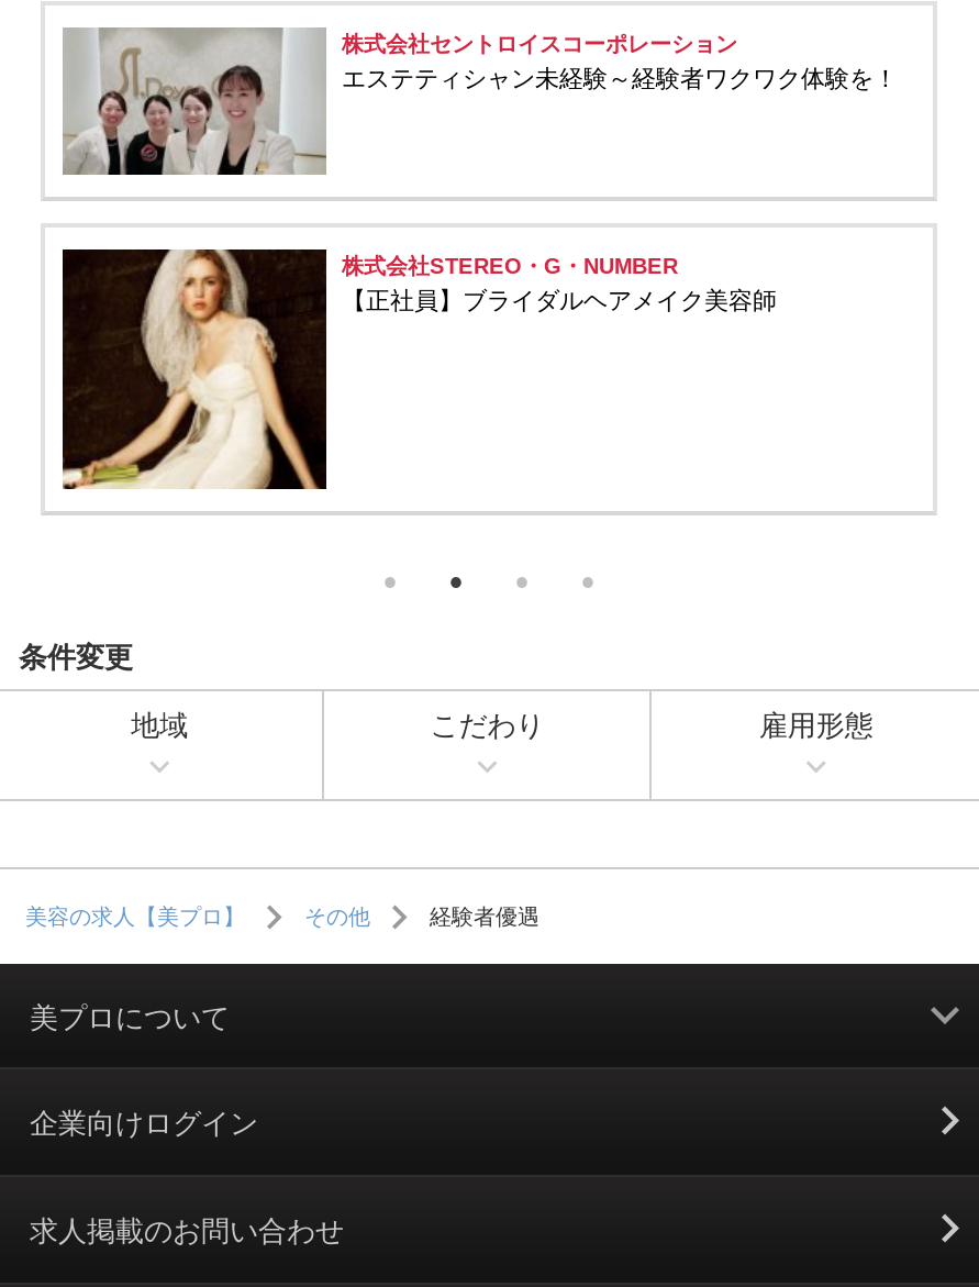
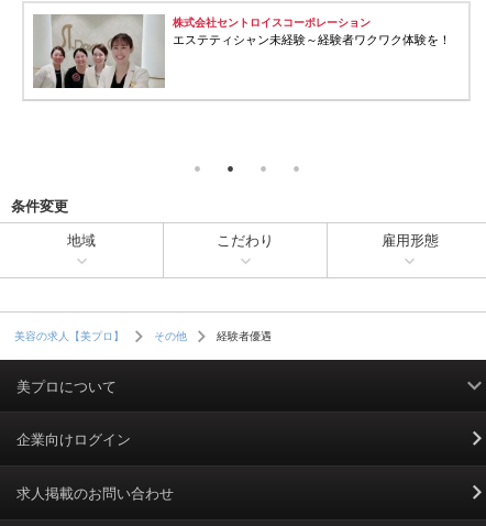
- [image]
- 株式会社STEREO・G・NUMBER
- 【正社員】ブライダルヘアメイク美容師
